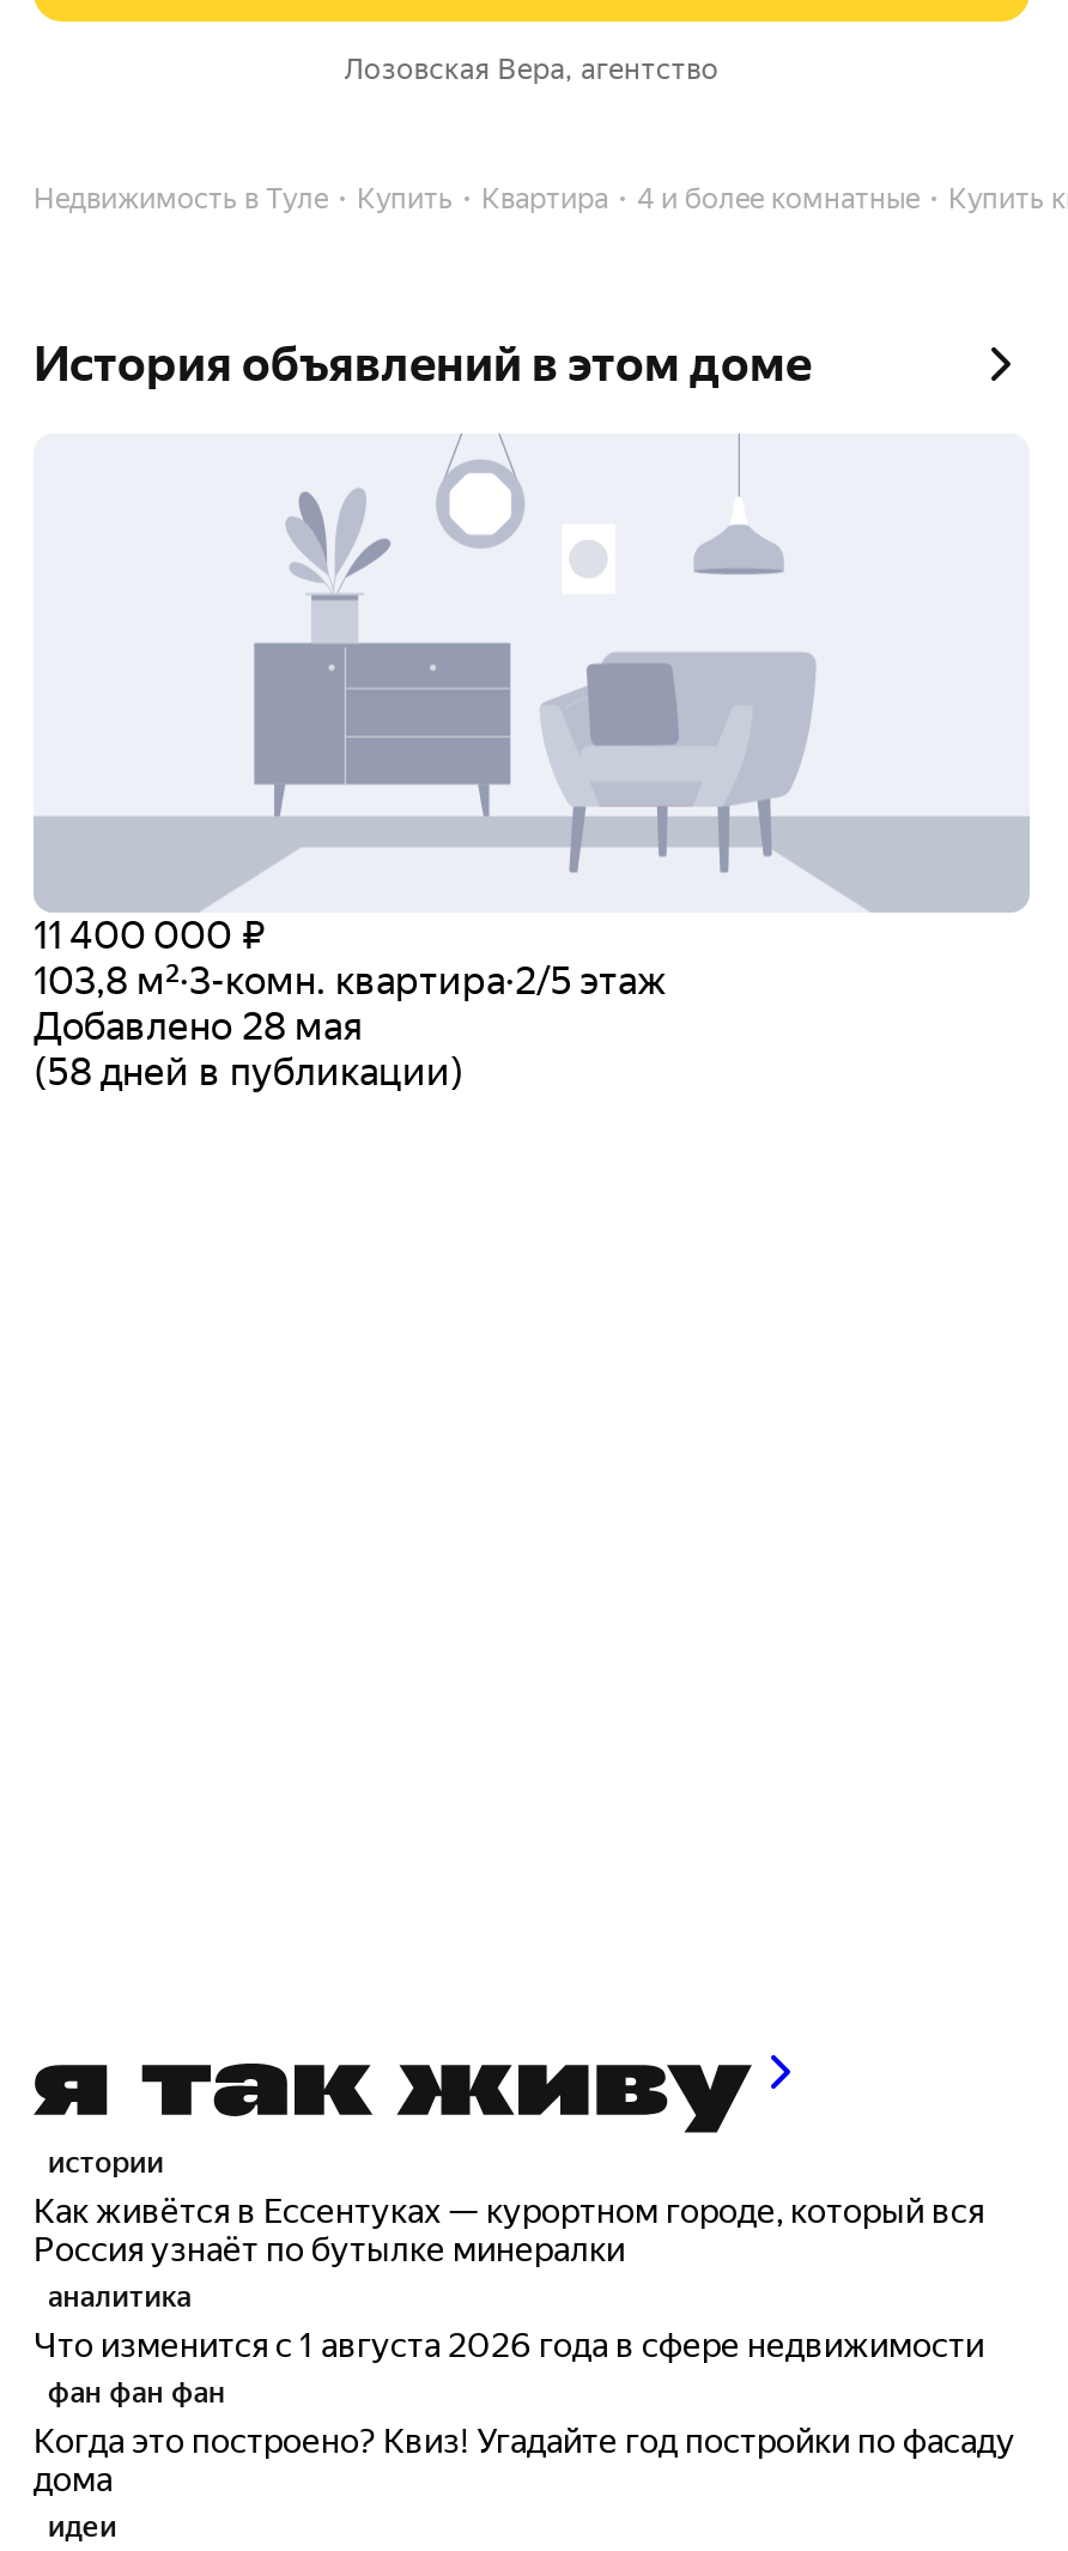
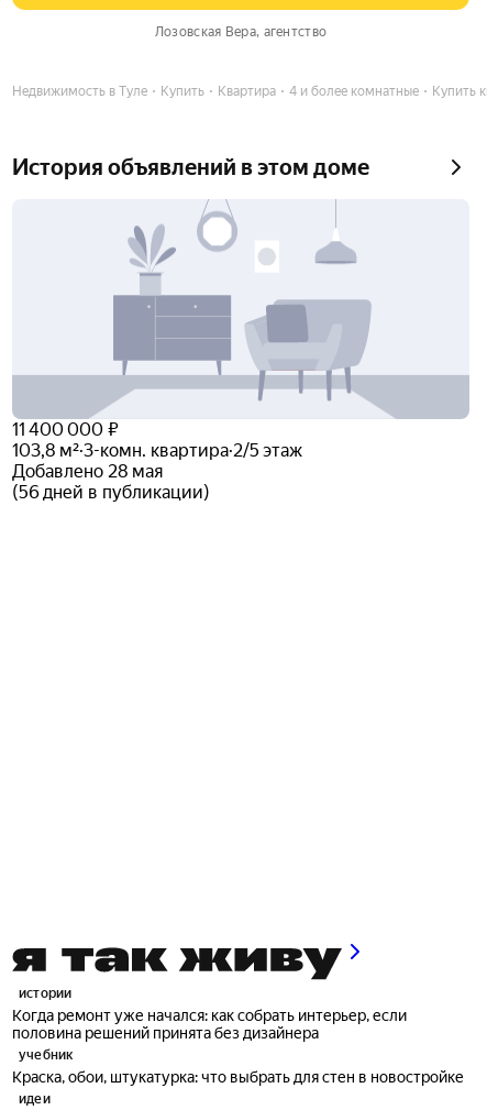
- (58 дней в публикации)
+ (56 дней в публикации)

- Как живётся в Ессентуках — курортном городе, который вся
- Россия узнаёт по бутылке минералки
- аналитика
- Что изменится с 1 августа 2026 года в сфере недвижимости
- фан фан фан
- Когда это построено? Квиз! Угадайте год постройки по фасаду
- дома
+ Когда ремонт уже начался: как собрать интерьер, если
+ половина решений принята без дизайнера
+ учебник
+ Краска, обои, штукатурка: что выбрать для стен в новостройке
